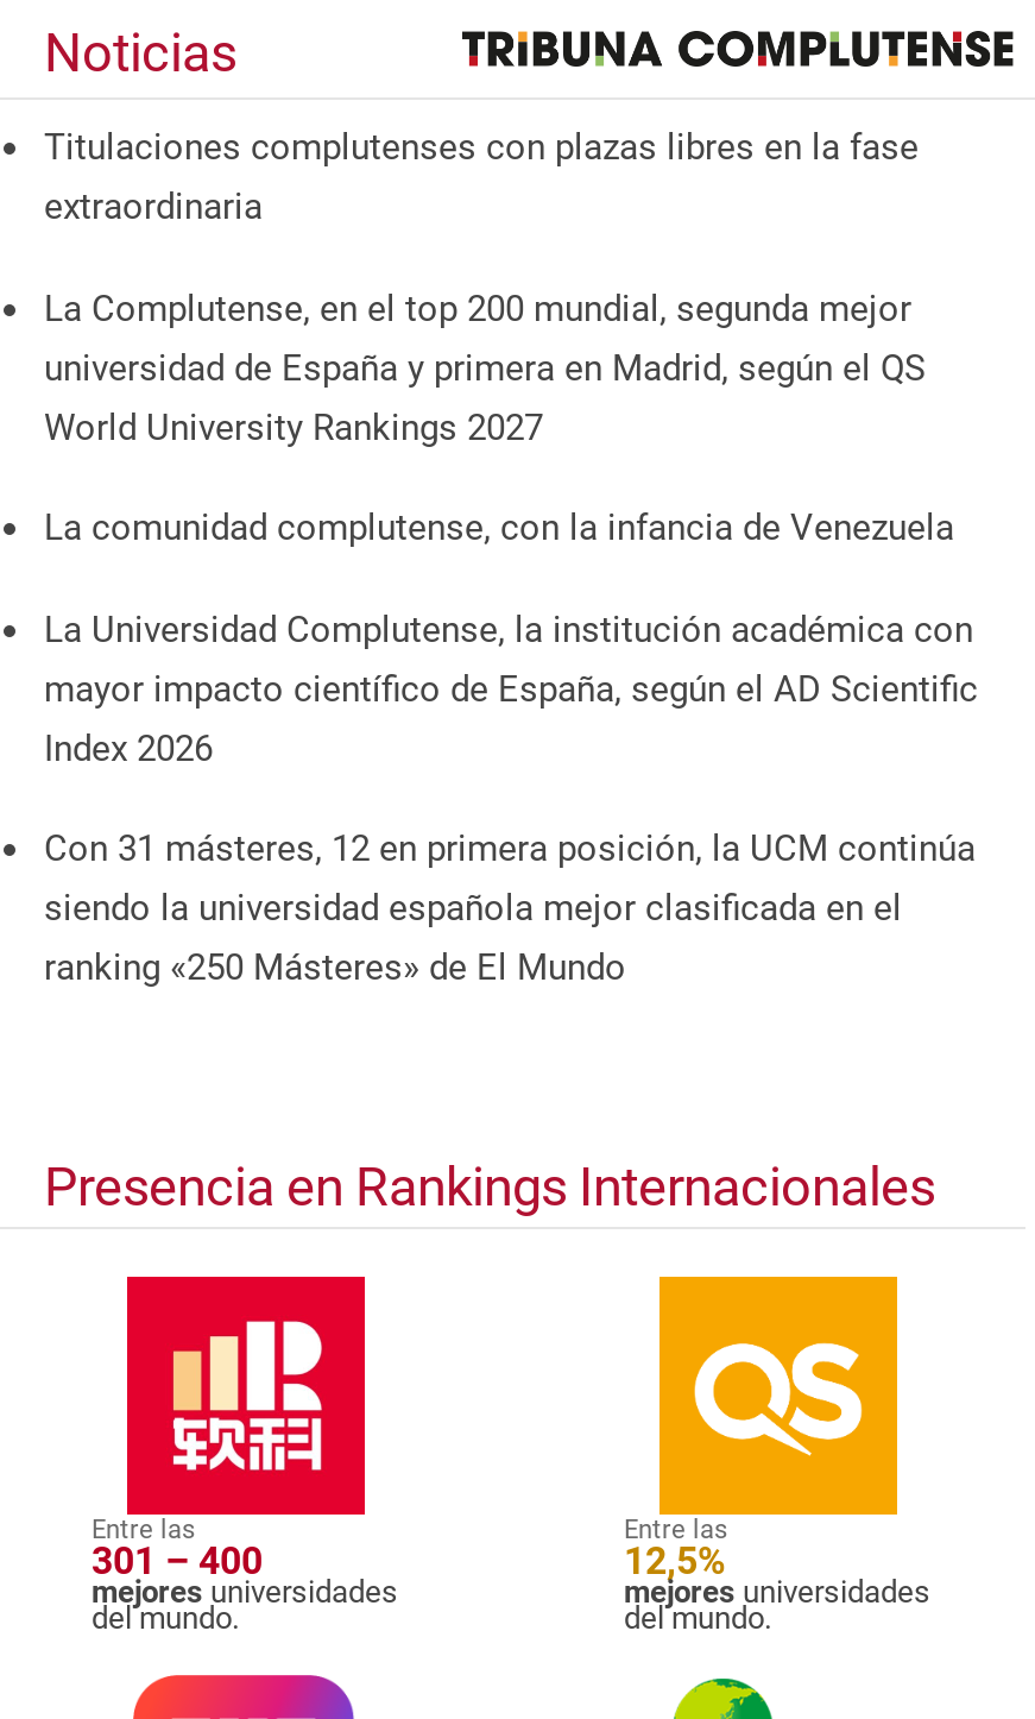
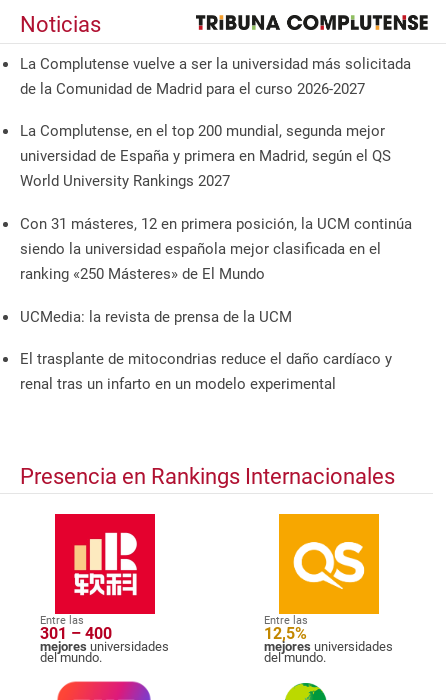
- Titulaciones complutenses con plazas libres en la fase
- extraordinaria
+ La Complutense vuelve a ser la universidad más solicitada
+ de la Comunidad de Madrid para el curso 2026-2027

- La comunidad complutense, con la infancia de Venezuela
- La Universidad Complutense, la institución académica con
- mayor impacto científico de España, según el AD Scientific
- Index 2026

moved up: Con 31 másteres, 12 en primera posición, la UCM continúa | siendo la universidad española mejor clasificada en el | ranking «250 Másteres» de El Mundo

+ UCMedia: la revista de prensa de la UCM
+ El trasplante de mitocondrias reduce el daño cardíaco y
+ renal tras un infarto en un modelo experimental
